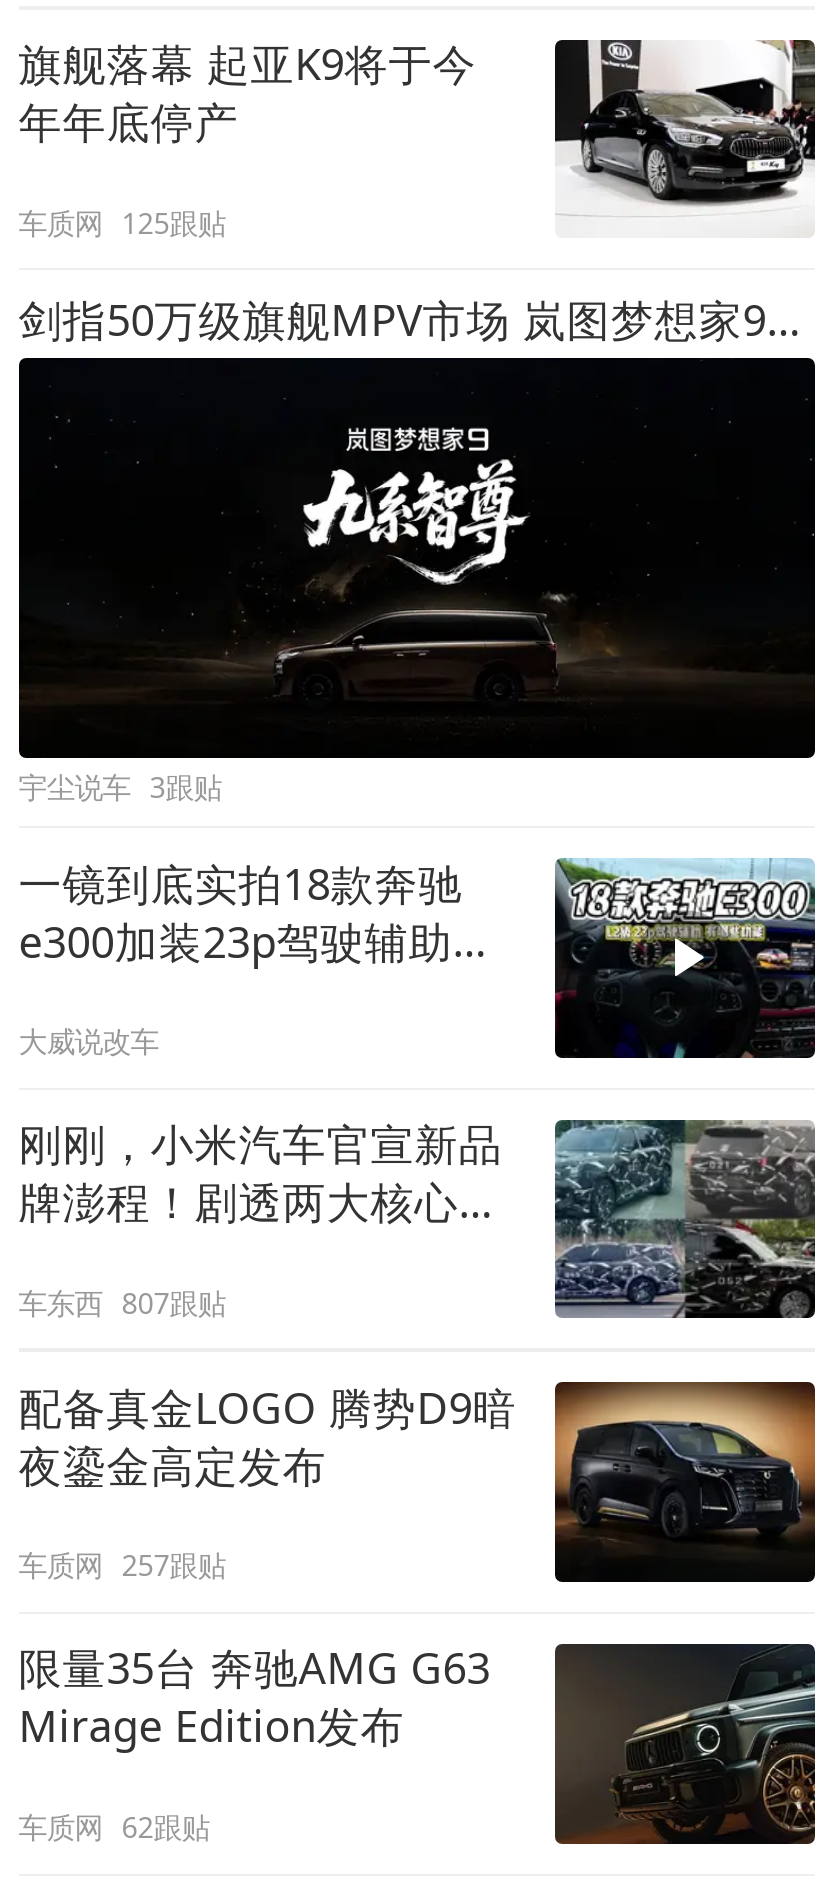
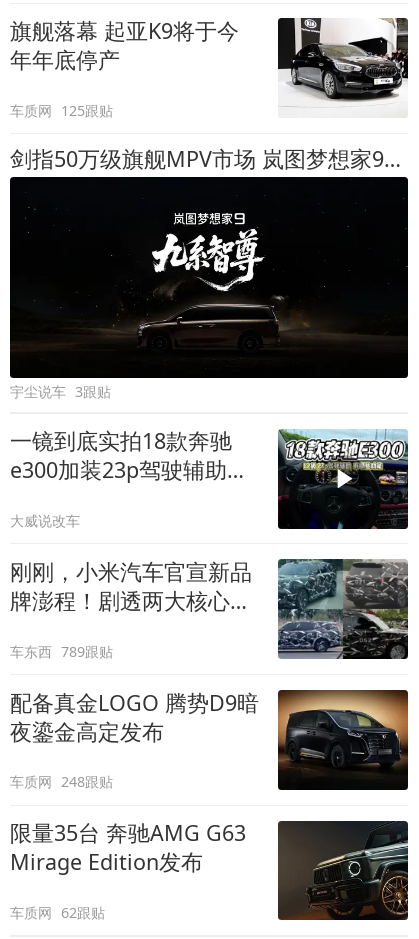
- 车东西 807跟贴
+ 车东西 789跟贴

- 车质网 257跟贴
+ 车质网 248跟贴
